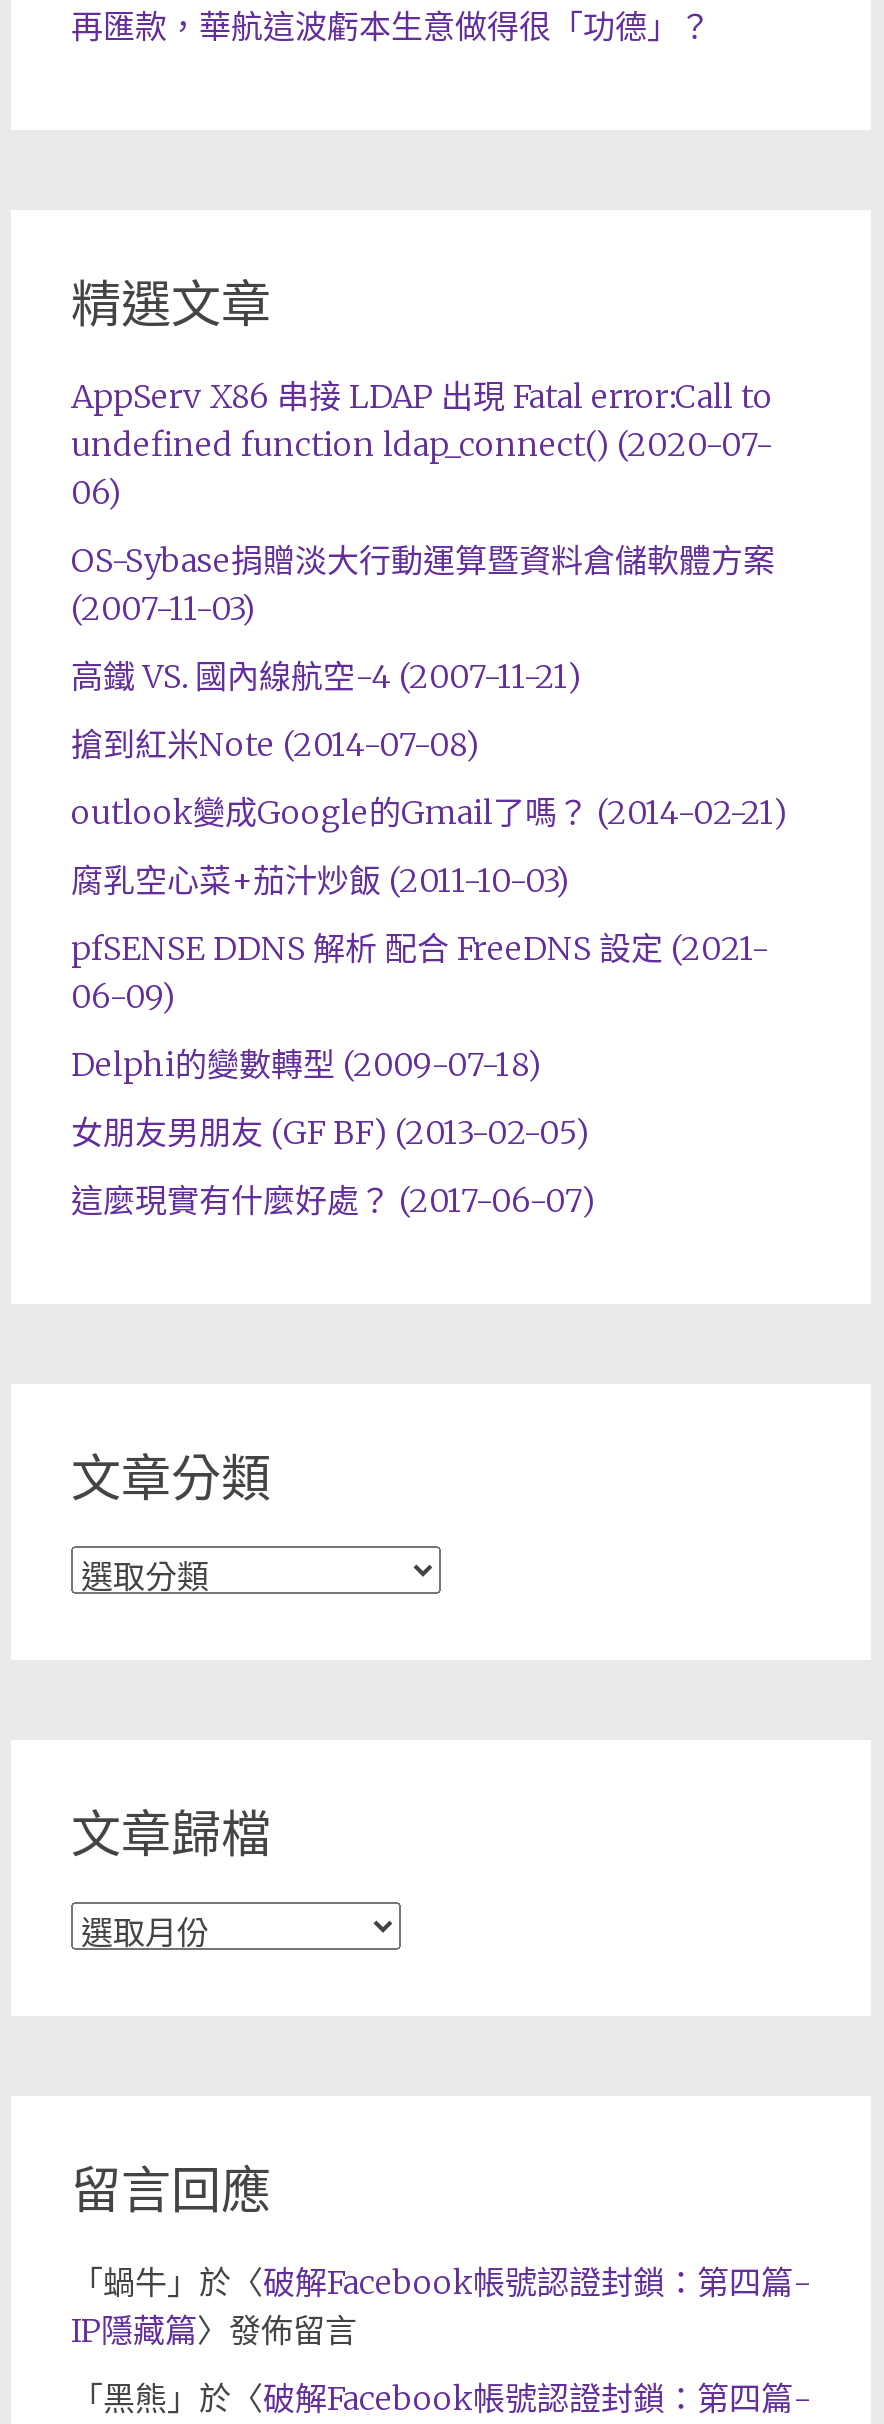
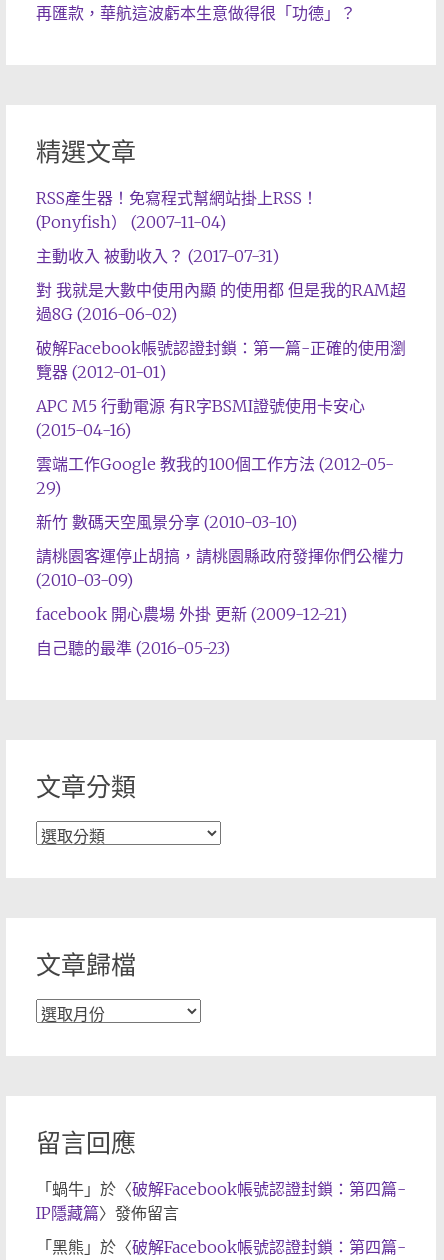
- AppServ X86 串接 LDAP 出現 Fatal error:Call to
- undefined function ldap_connect() (2020-07-
- 06)
+ RSS產生器！免寫程式幫網站掛上RSS！
+ (Ponyfish） (2007-11-04)

- OS-Sybase捐贈淡大行動運算暨資料倉儲軟體方案
- (2007-11-03)
+ 主動收入 被動收入？ (2017-07-31)

- 高鐵 VS. 國內線航空-4 (2007-11-21)
+ 對 我就是大數中使用內顯 的使用都 但是我的RAM超
+ 過8G (2016-06-02)

- 搶到紅米Note (2014-07-08)
+ 破解Facebook帳號認證封鎖：第一篇-正確的使用瀏
+ 覽器 (2012-01-01)

- outlook變成Google的Gmail了嗎？ (2014-02-21)
+ APC M5 行動電源 有R字BSMI證號使用卡安心
+ (2015-04-16)

- 腐乳空心菜+茄汁炒飯 (2011-10-03)
+ 雲端工作Google 教我的100個工作方法 (2012-05-
+ 29)

- pfSENSE DDNS 解析 配合 FreeDNS 設定 (2021-
- 06-09)
+ 新竹 數碼天空風景分享 (2010-03-10)

- Delphi的變數轉型 (2009-07-18)
+ 請桃園客運停止胡搞，請桃園縣政府發揮你們公權力
+ (2010-03-09)

- 女朋友男朋友 (GF BF) (2013-02-05)
+ facebook 開心農場 外掛 更新 (2009-12-21)

- 這麼現實有什麼好處？ (2017-06-07)
+ 自己聽的最準 (2016-05-23)
